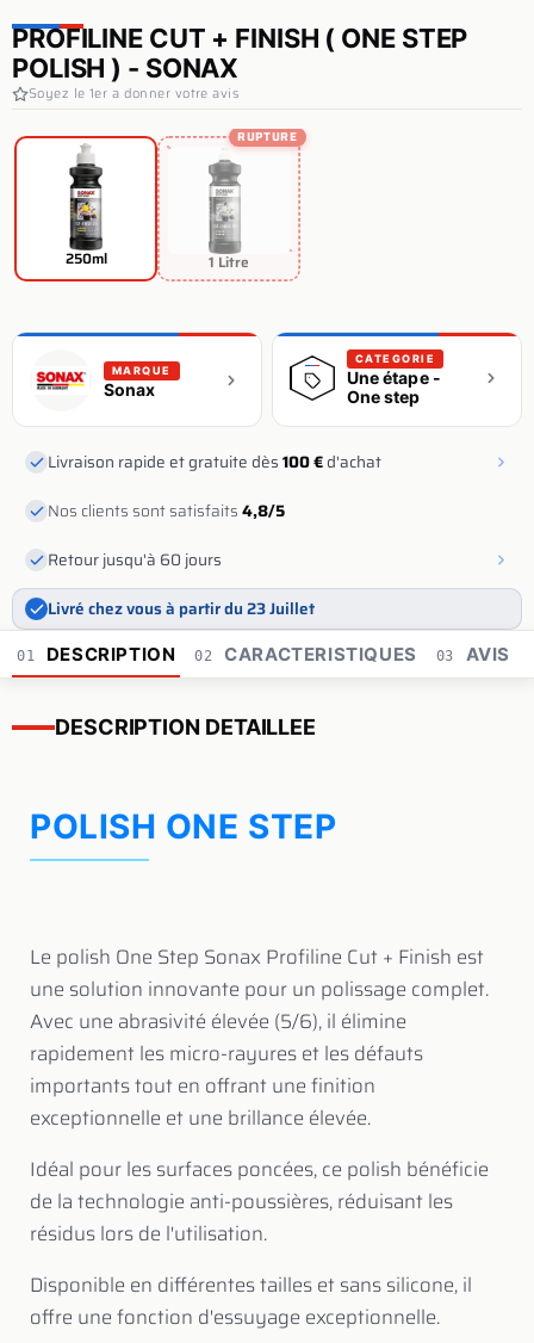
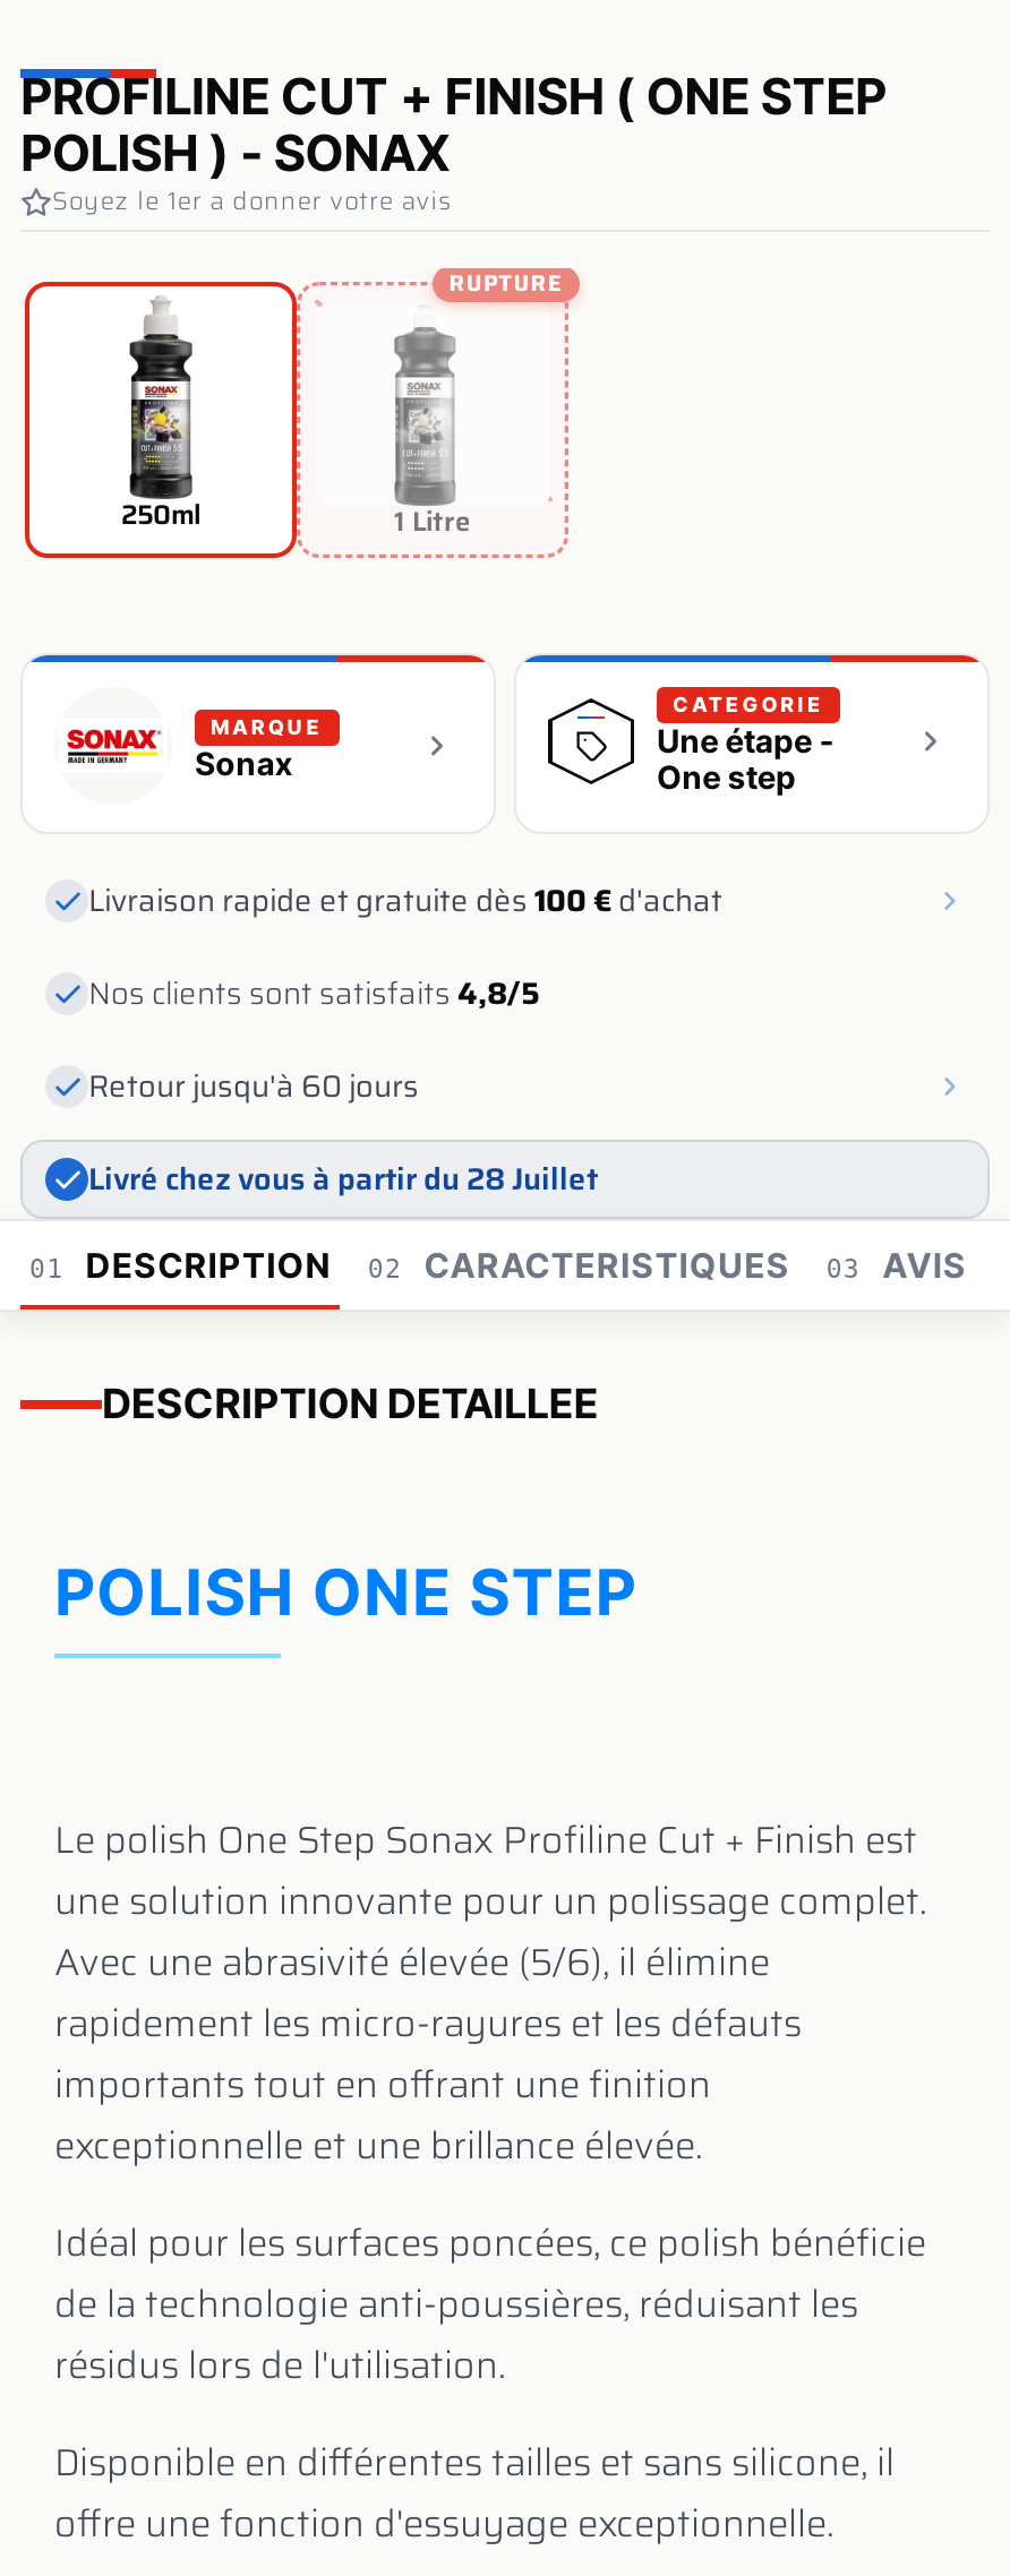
- Livré chez vous à partir du 23 Juillet
+ Livré chez vous à partir du 28 Juillet
